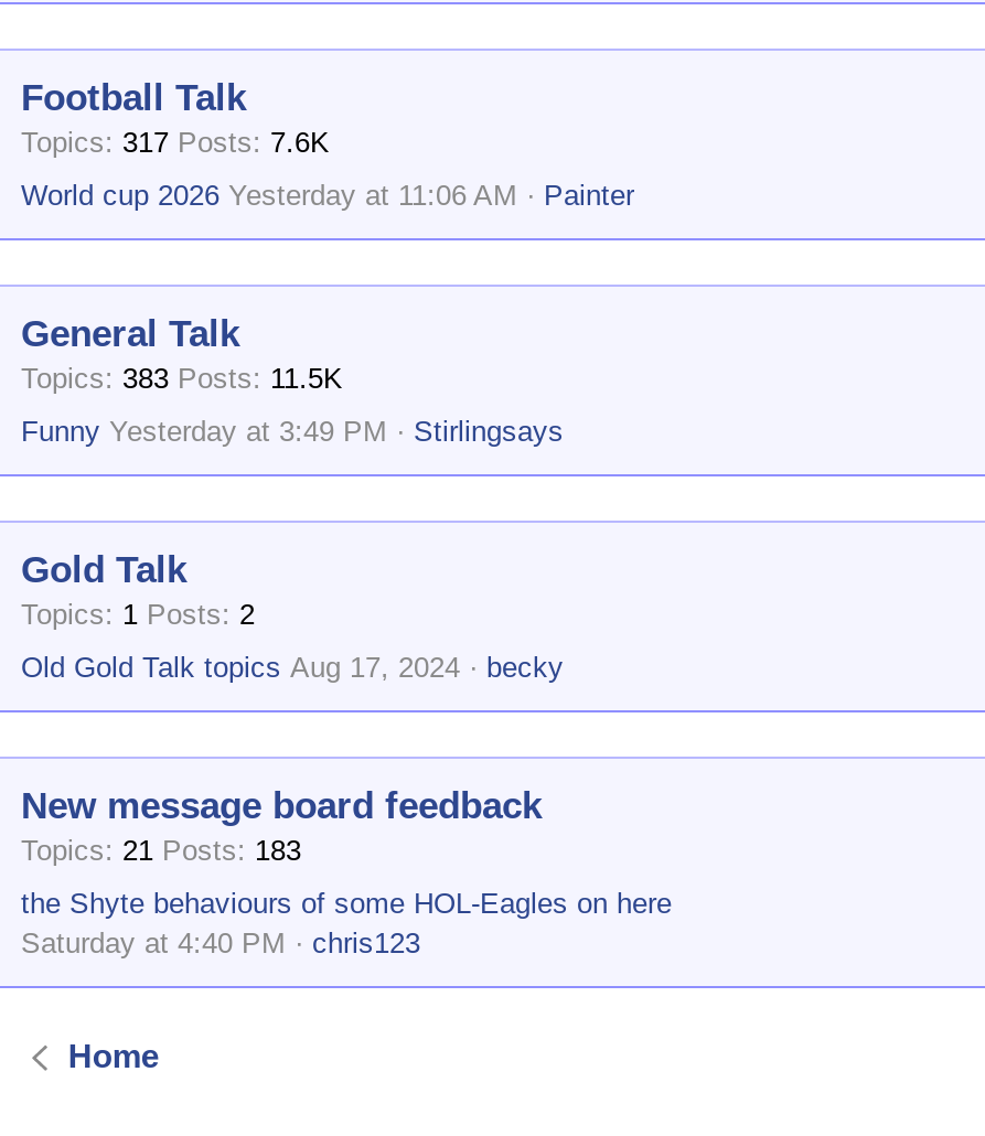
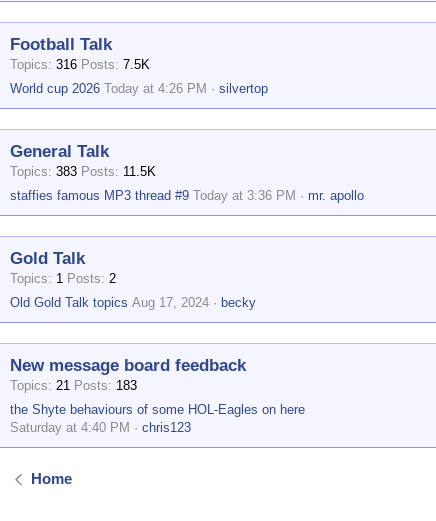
- Topics 317 Posts 7.6K
+ Topics 316 Posts 7.5K

- World cup 2026 Yesterday at 11:06 AM
- Painter
+ World cup 2026 Today at 4:26 PM
+ silvertop

- Funny Yesterday at 3:49 PM
- Stirlingsays
+ staffies famous MP3 thread #9 Today at 3:36 PM
+ mr. apollo
